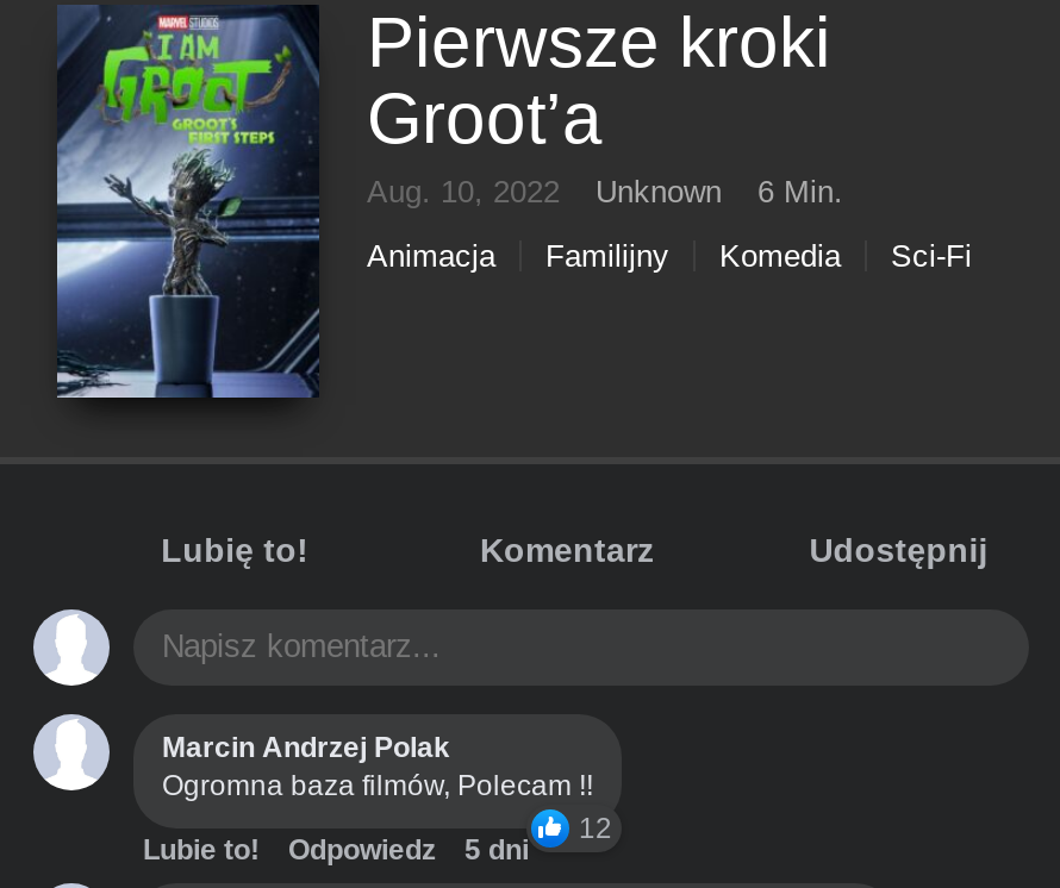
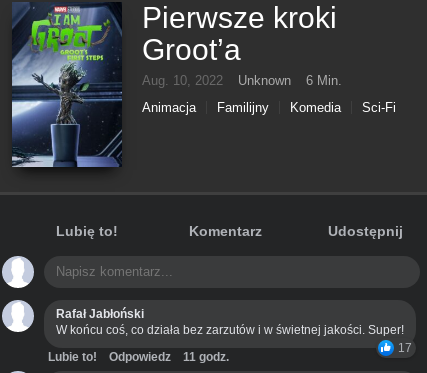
- Marcin Andrzej Polak
- Ogromna baza filmów, Polecam !!
- 12
+ Rafał Jabłoński
+ W końcu coś, co działa bez zarzutów i w świetnej jakości. Super!
+ 17

- Lubie to! Odpowiedz 5 dni
+ Lubie to! Odpowiedz 11 godz.
